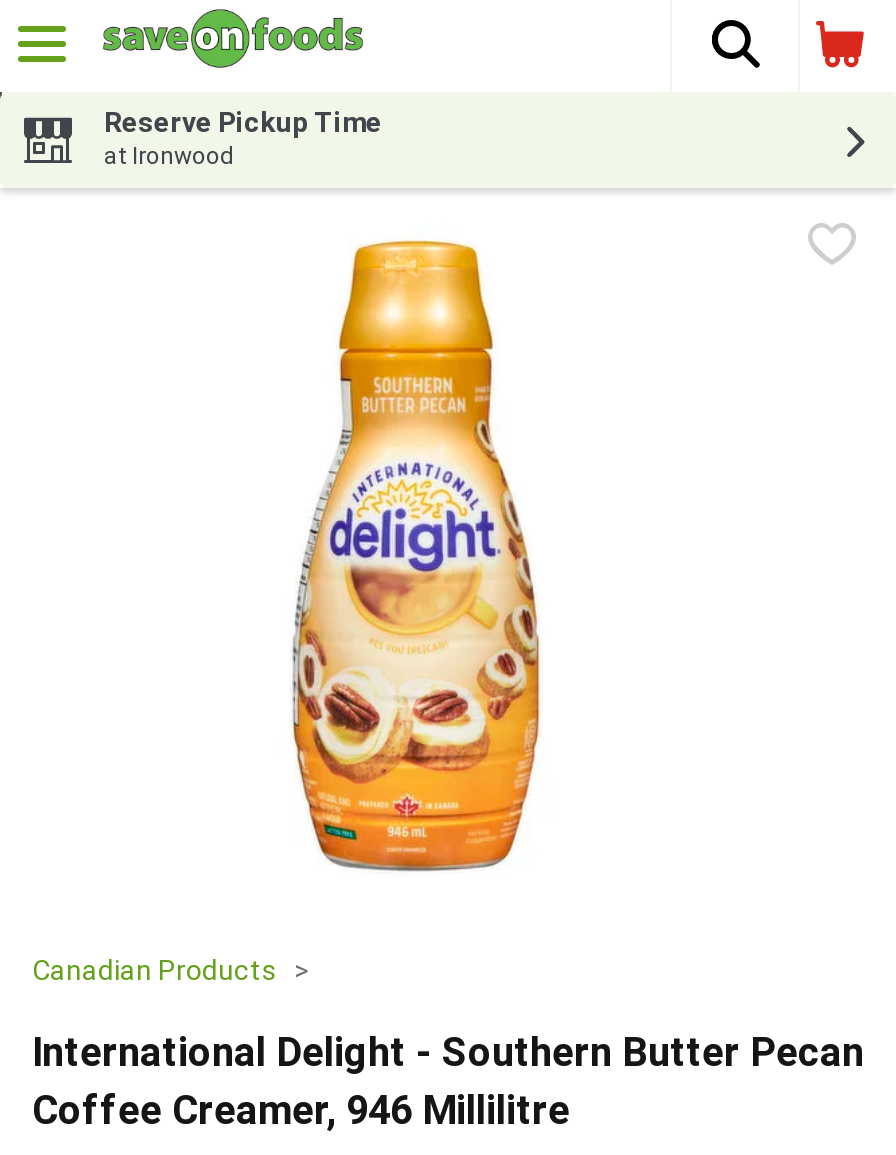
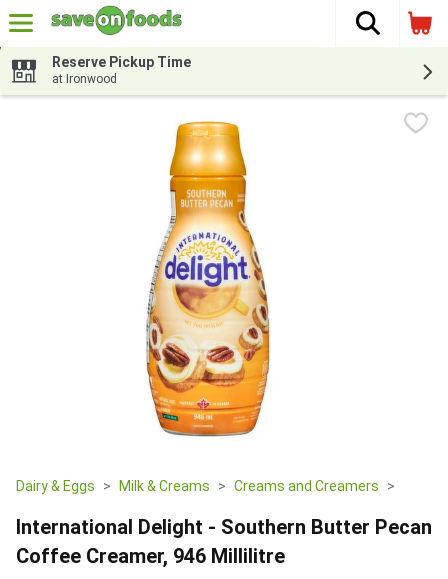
- Canadian Products
+ Dairy & Eggs
+ Milk & Creams
+ Creams and Creamers
